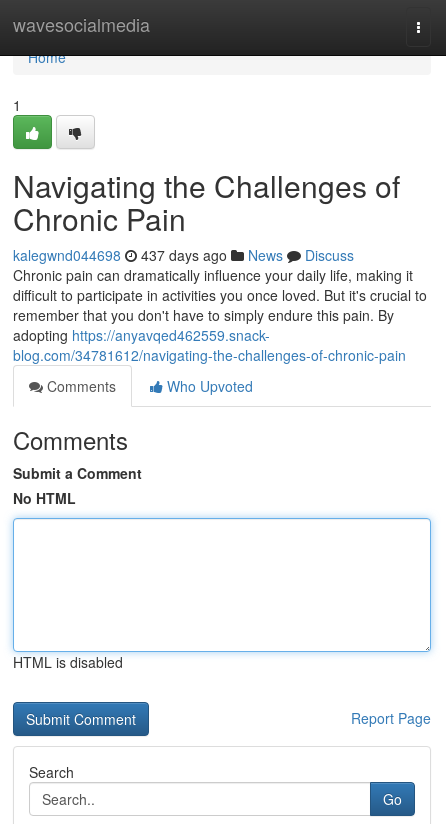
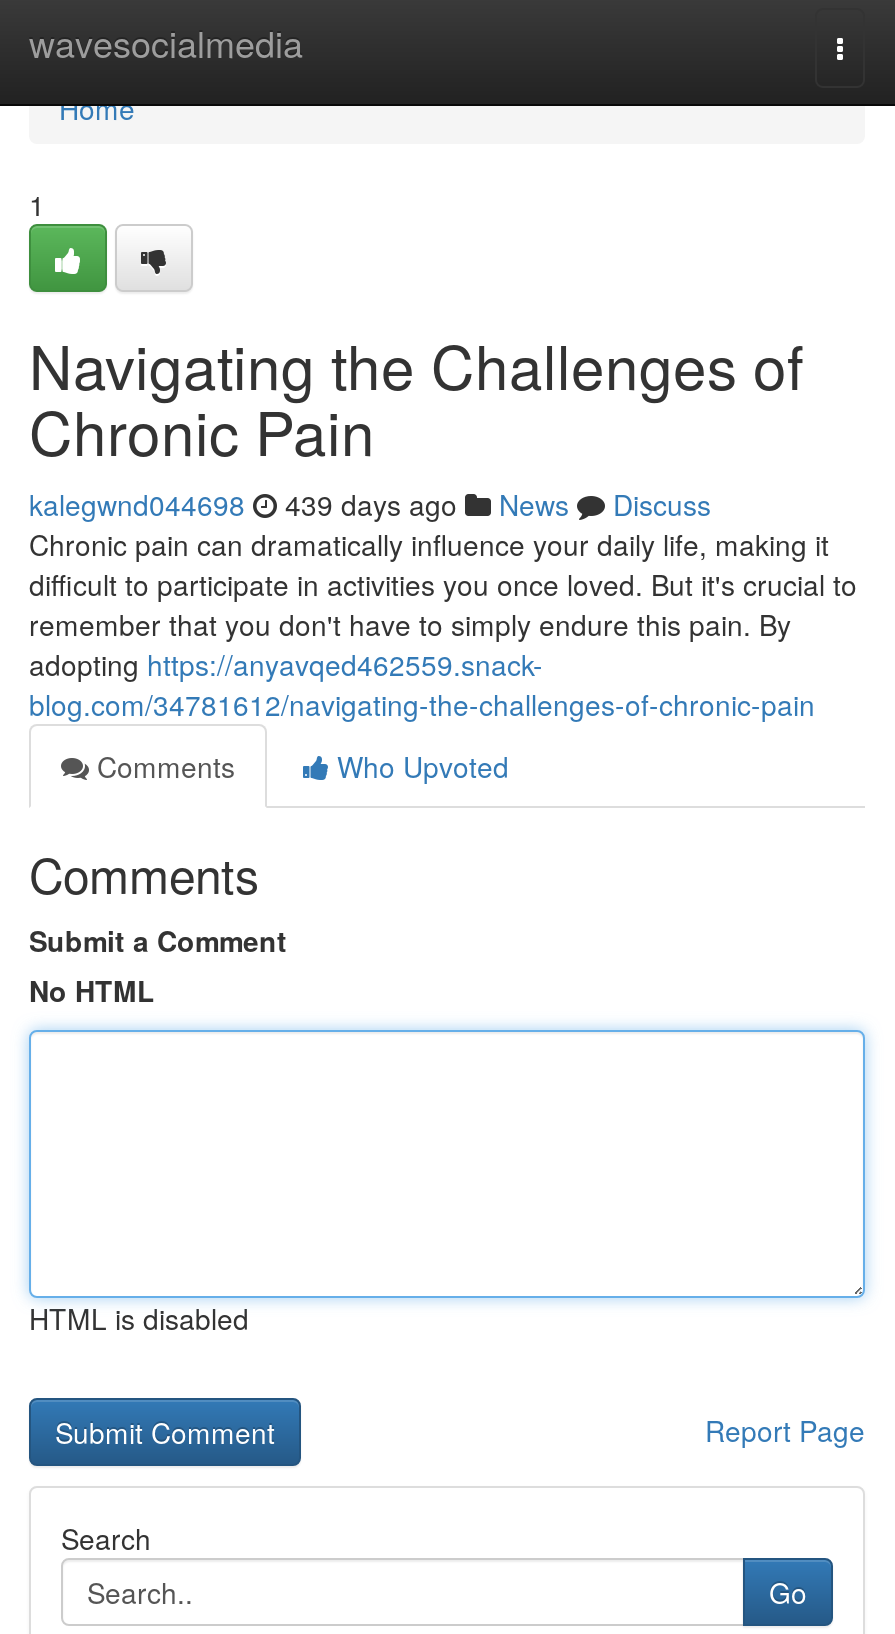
- kalegwnd044698 437 days ago News Discuss
+ kalegwnd044698 439 days ago News Discuss
